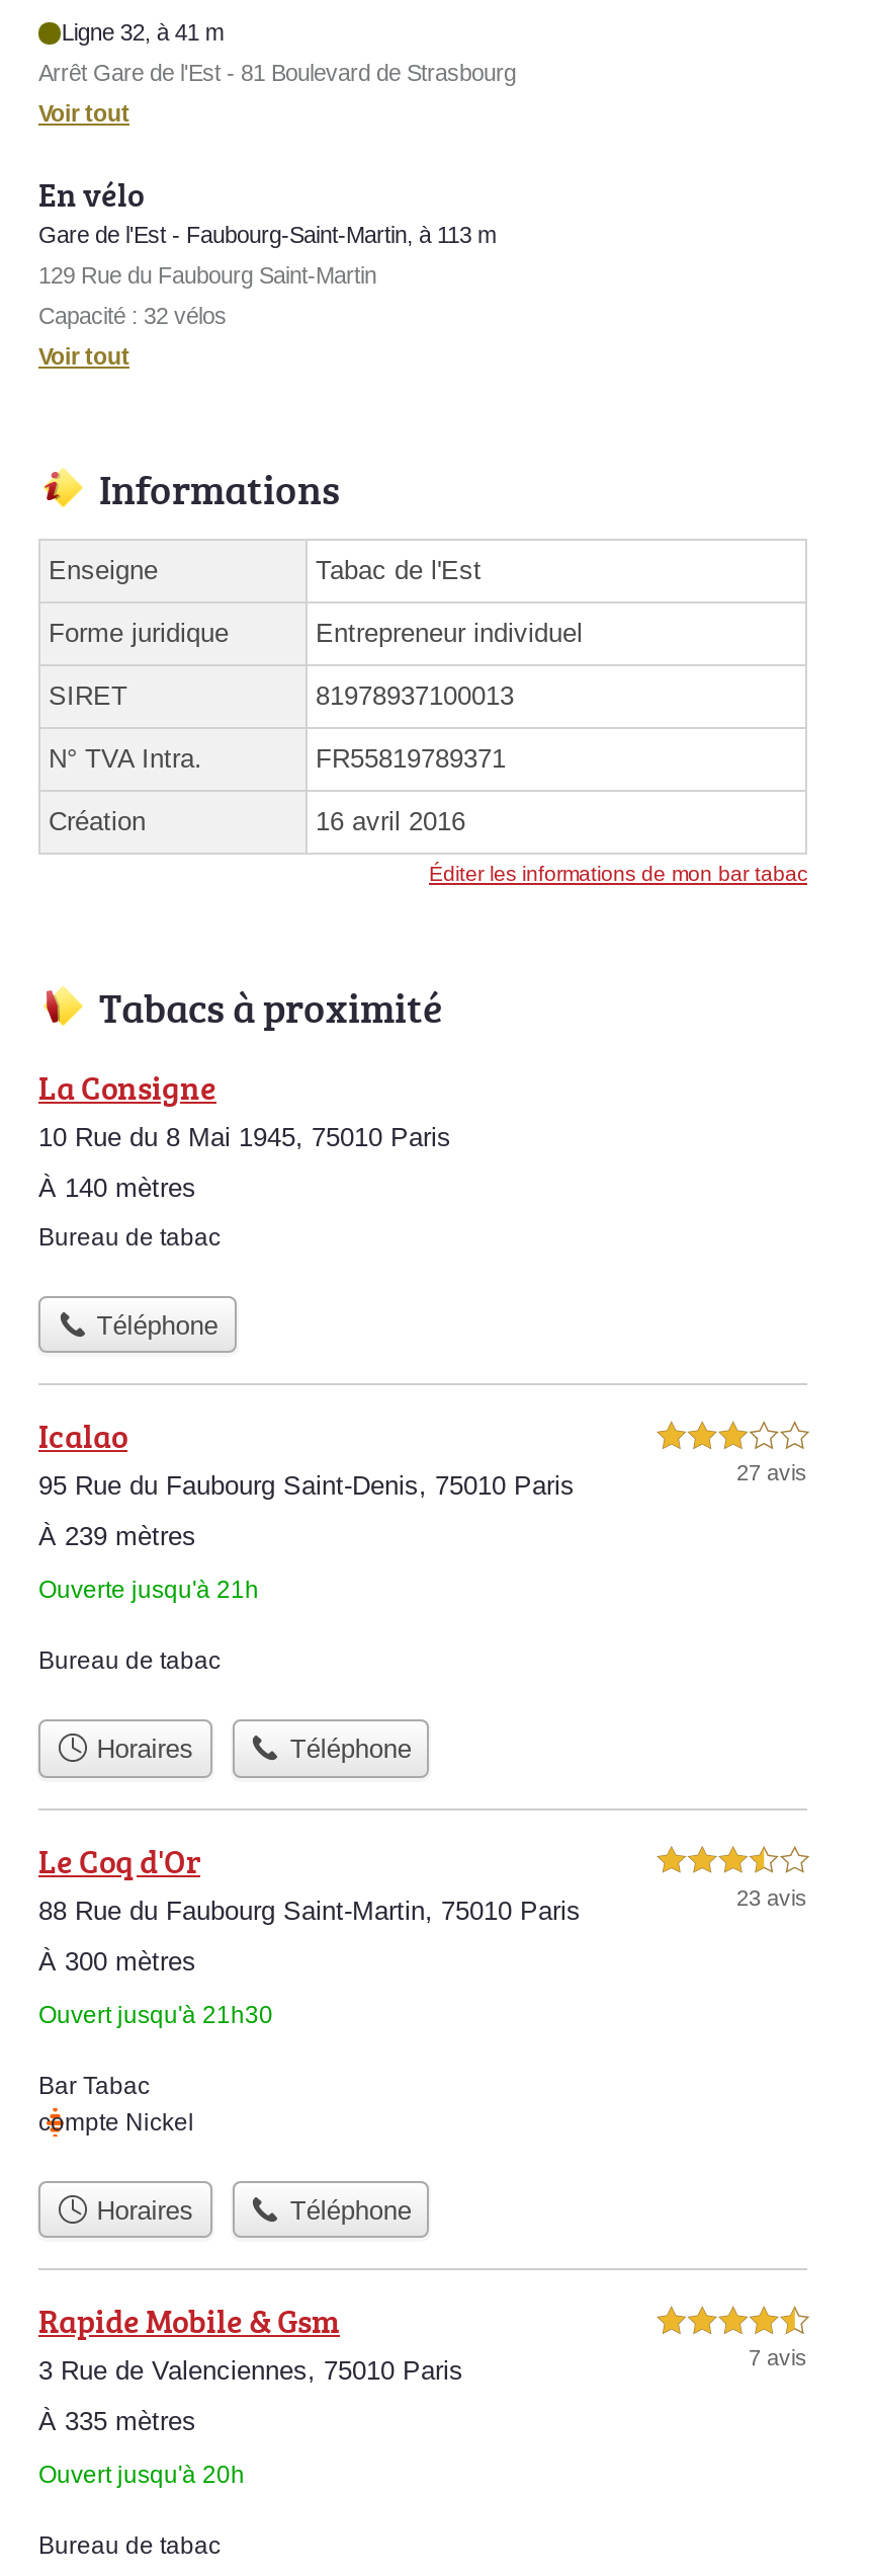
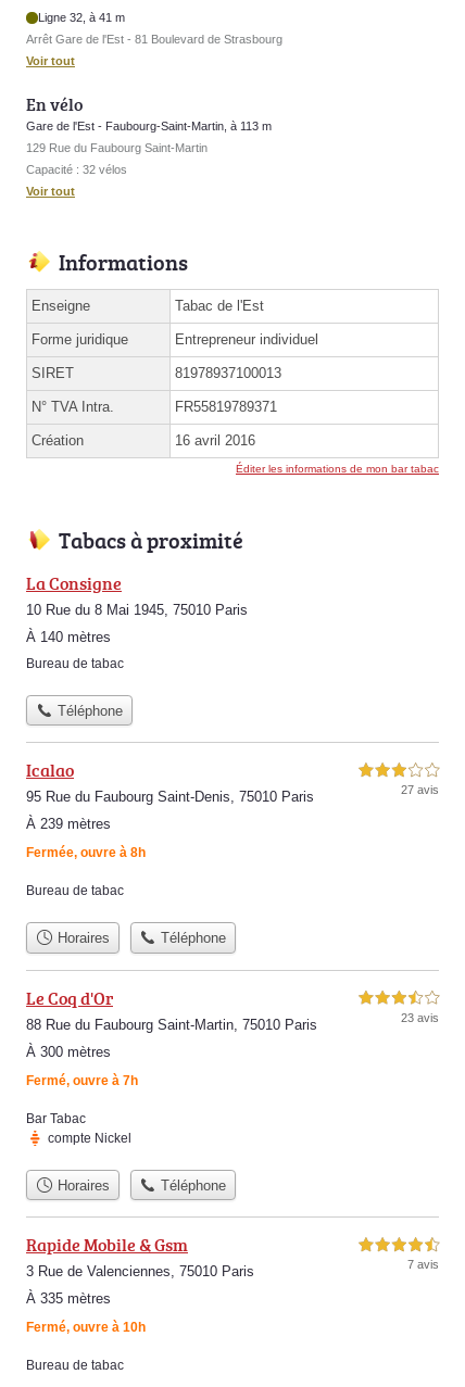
- Ouverte jusqu'à 21h
+ Fermée, ouvre à 8h

- Ouvert jusqu'à 21h30
+ Fermé, ouvre à 7h

- Ouvert jusqu'à 20h
+ Fermé, ouvre à 10h
